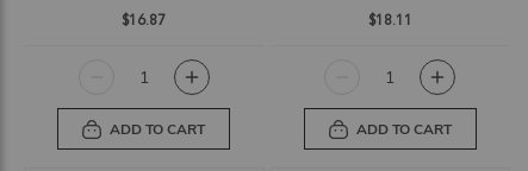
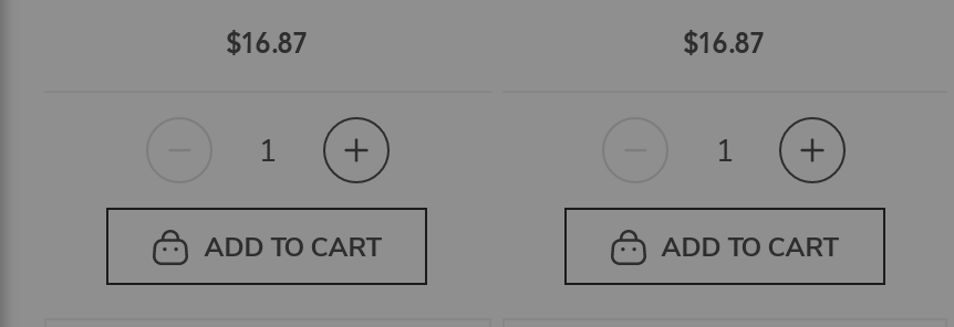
- $18.11
+ $16.87
